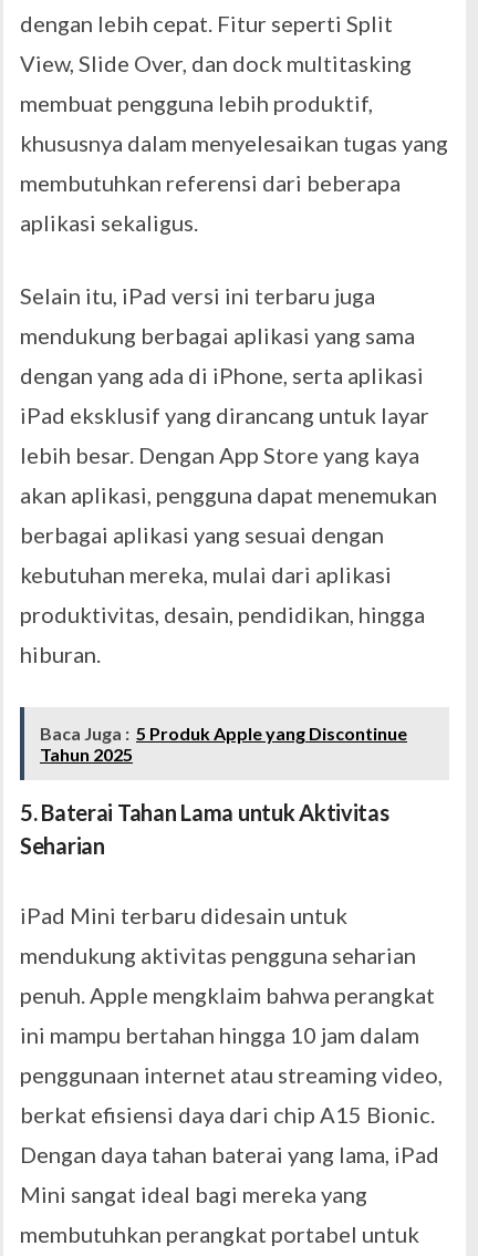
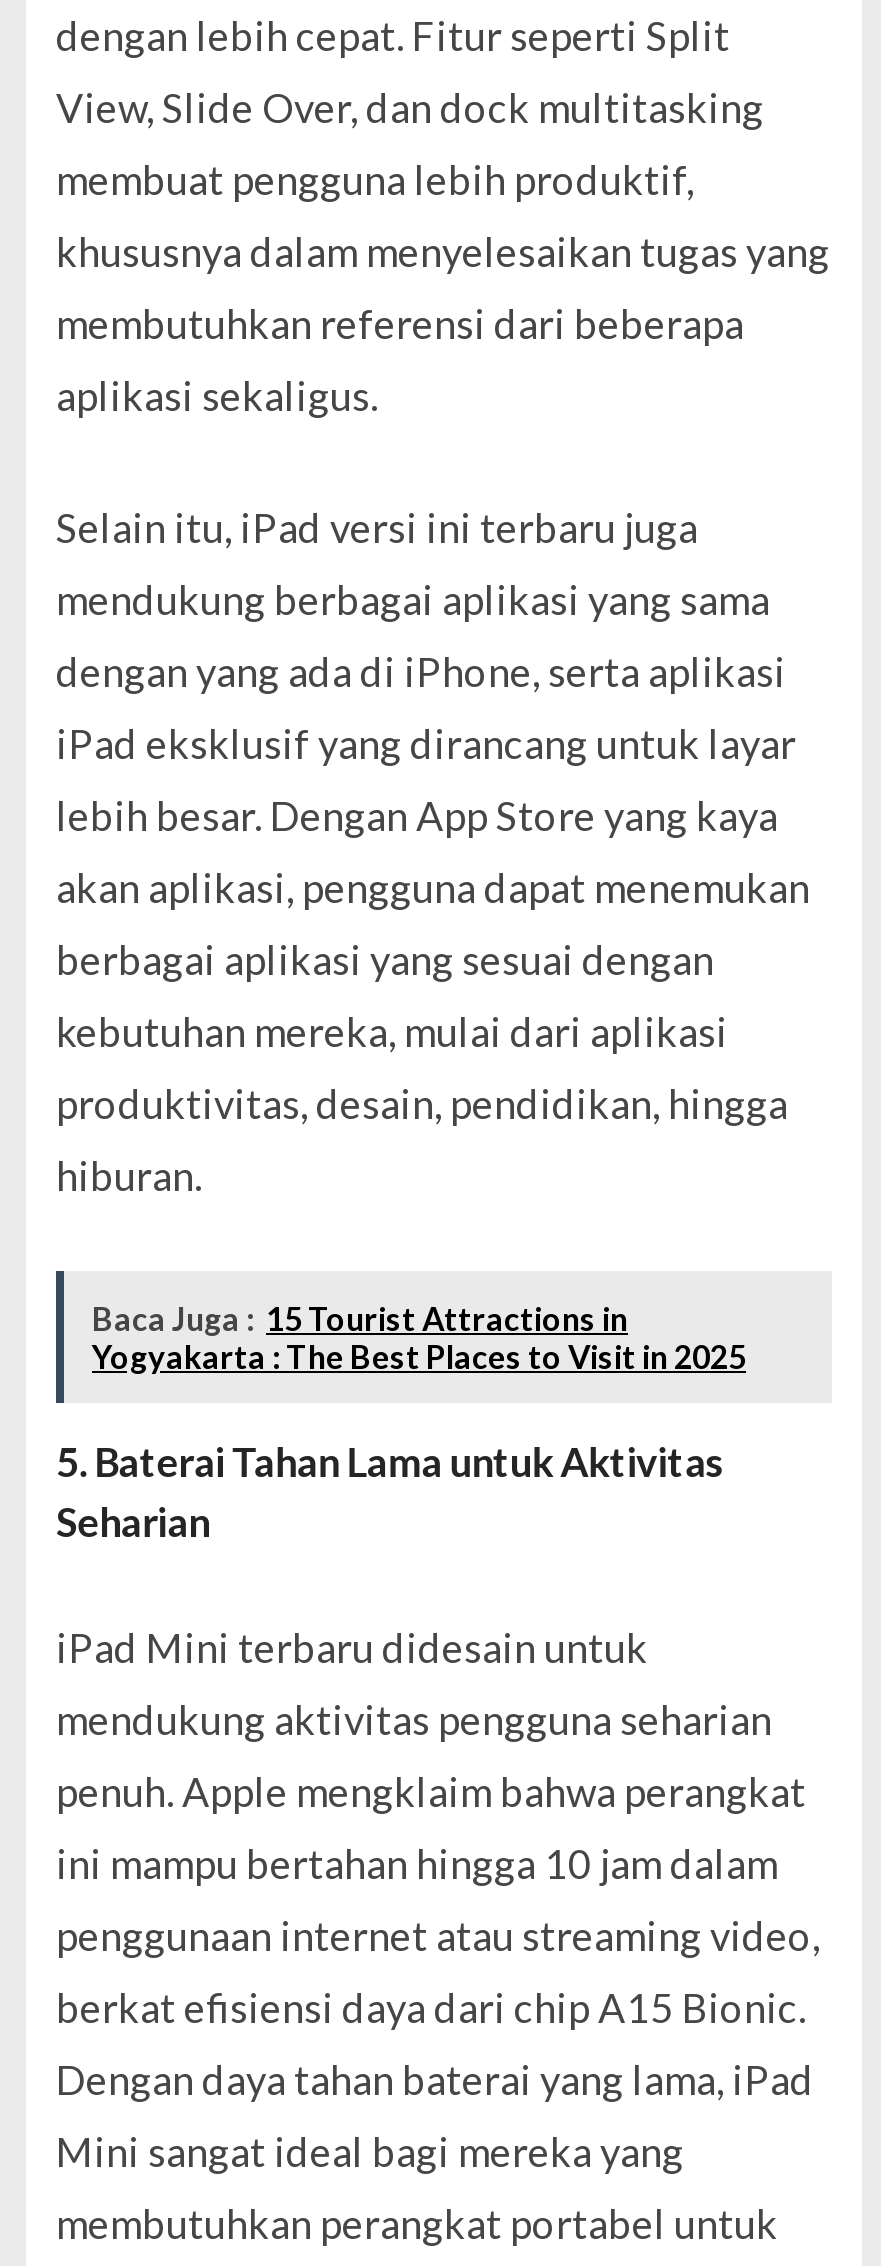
- Baca Juga : 5 Produk Apple yang Discontinue
- Tahun 2025
+ Baca Juga : 15 Tourist Attractions in
+ Yogyakarta : The Best Places to Visit in 2025
